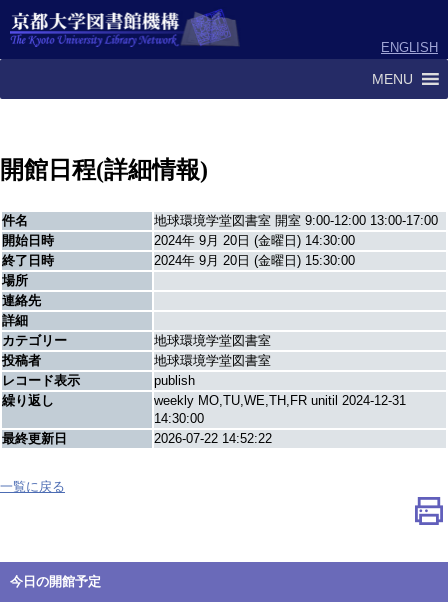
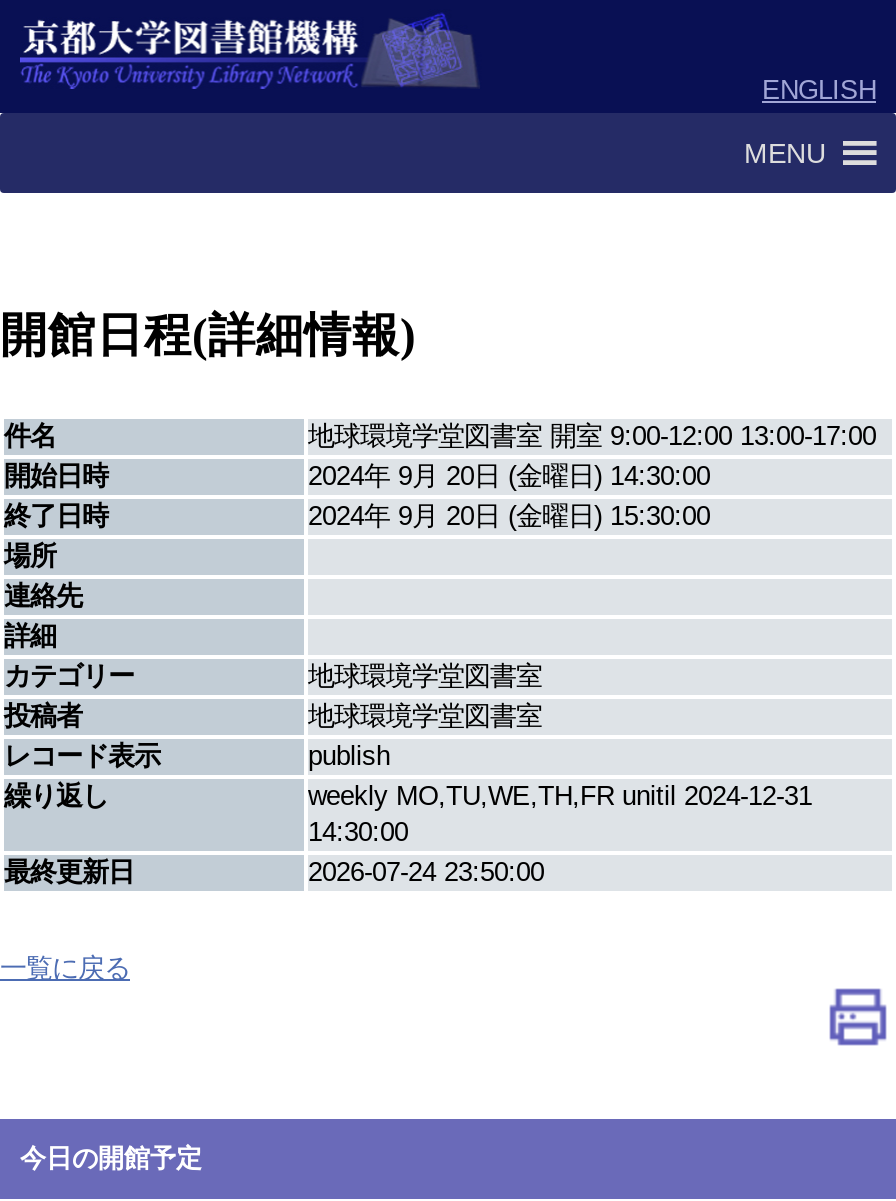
- 2026-07-22 14:52:22
+ 2026-07-24 23:50:00
